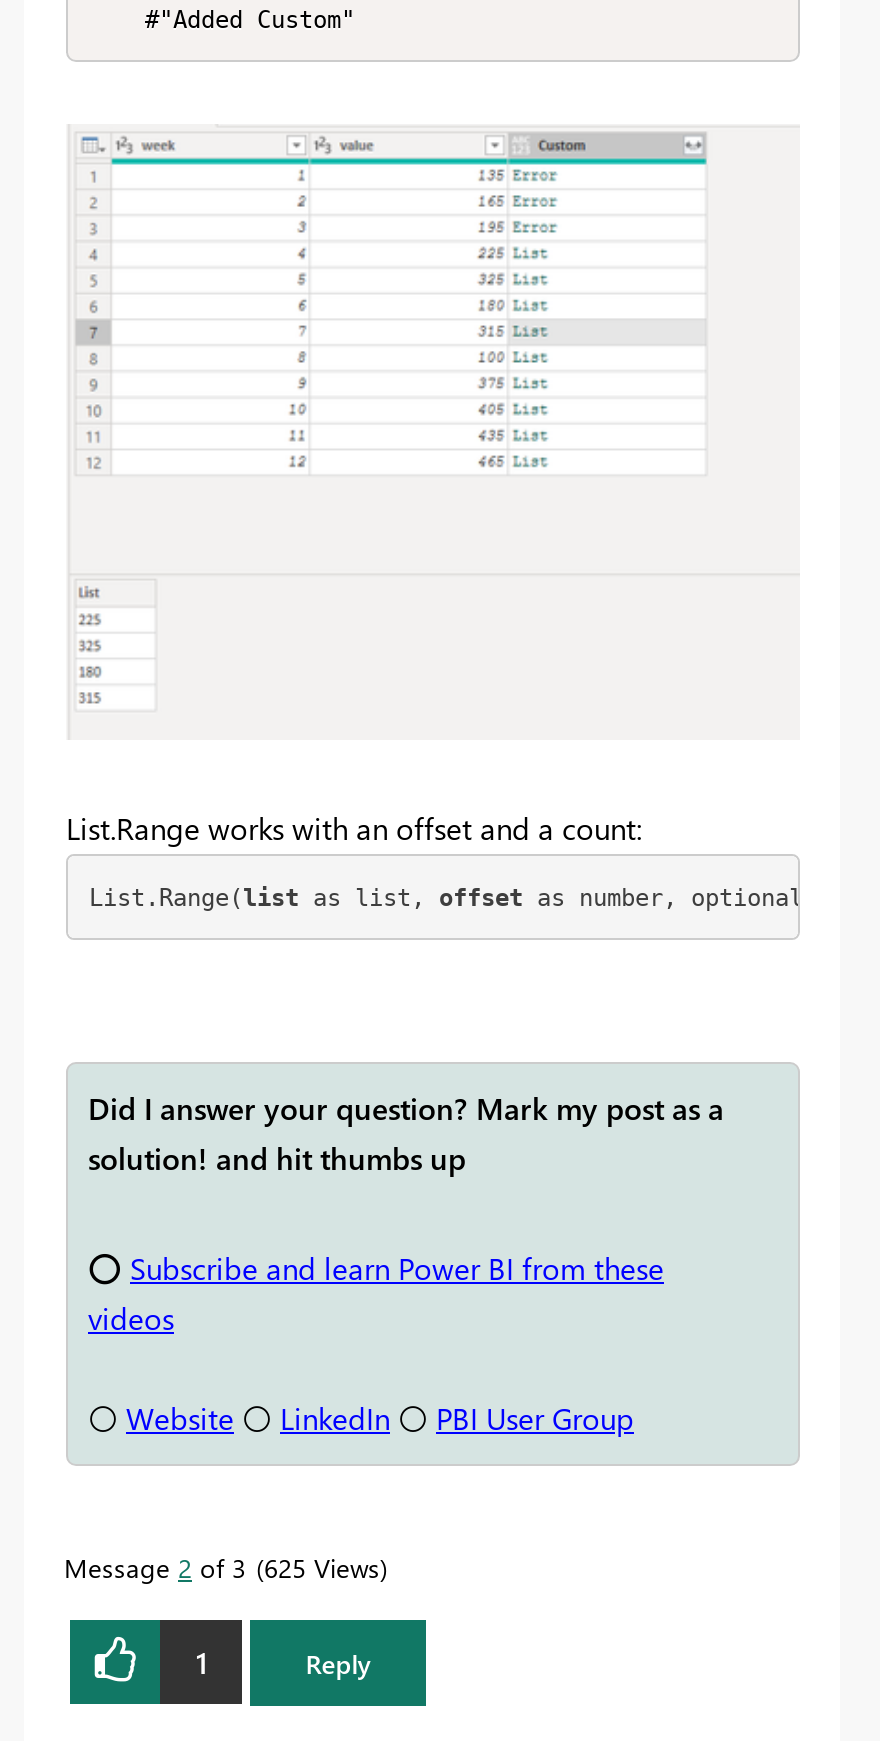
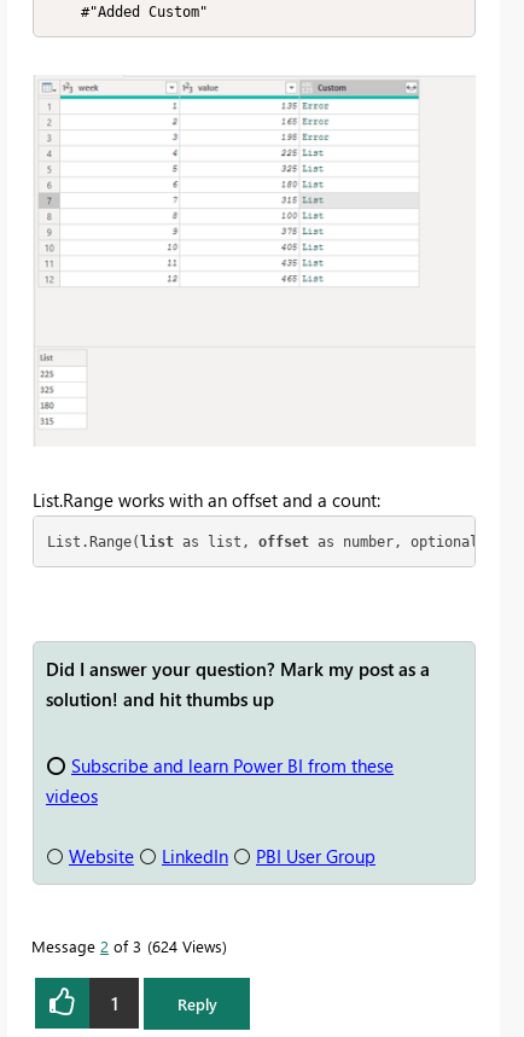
- Message 2 of 3 625 Views
+ Message 2 of 3 624 Views
